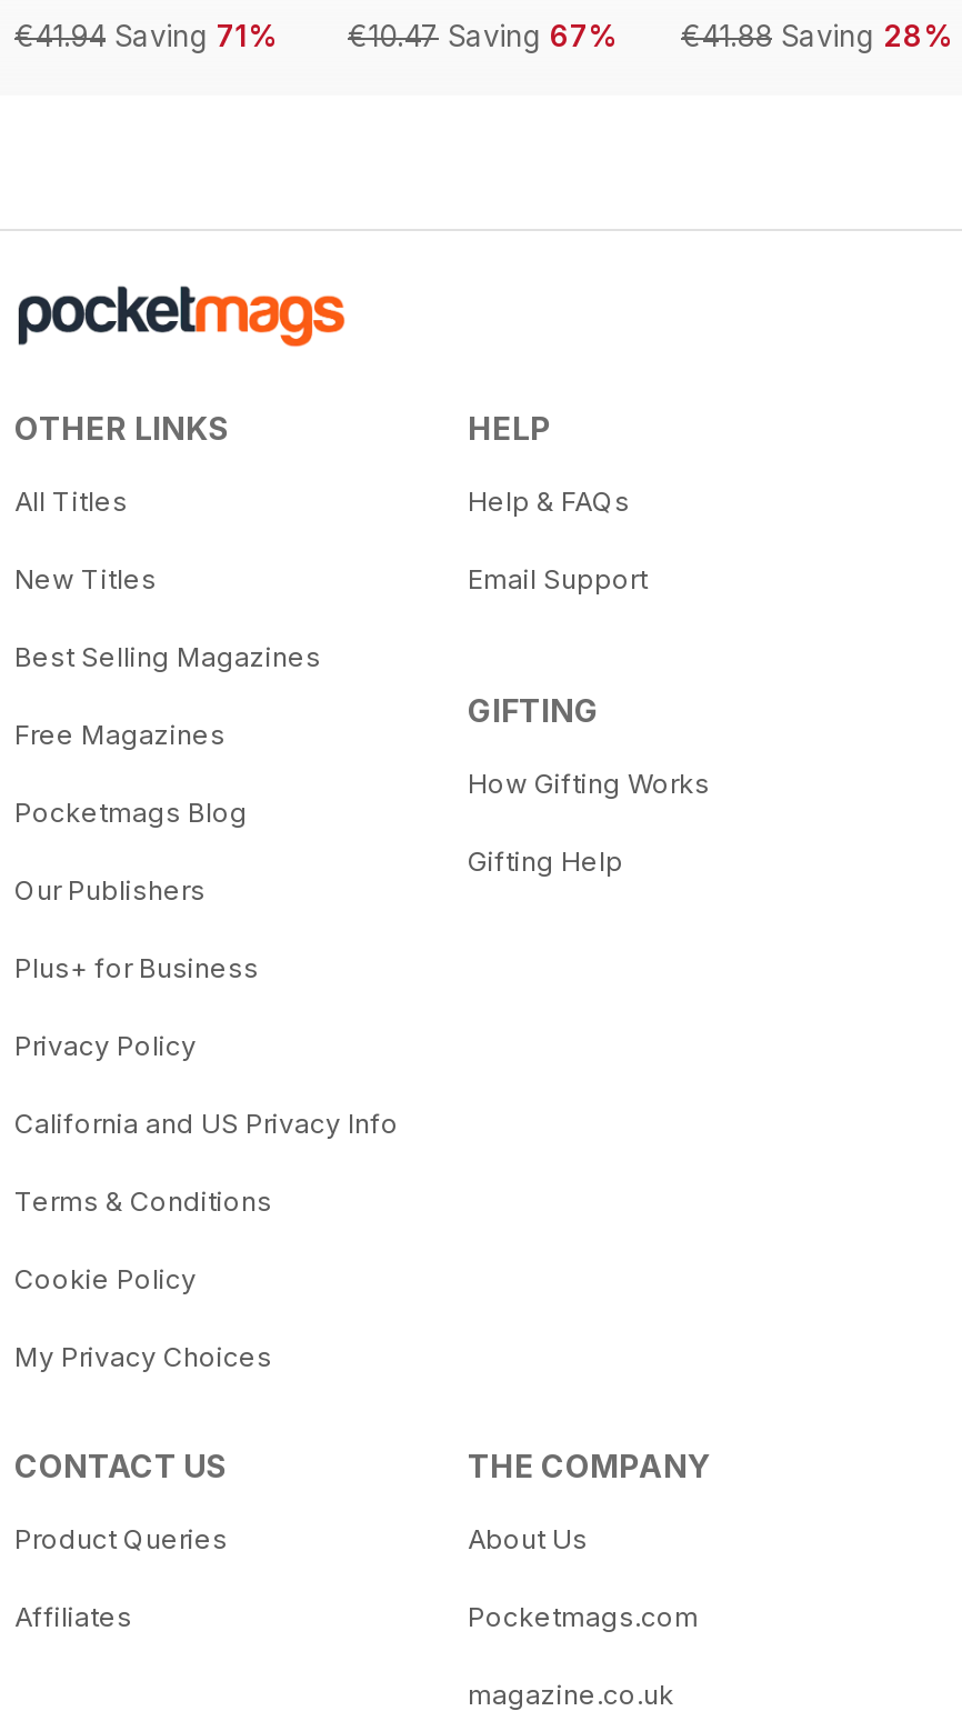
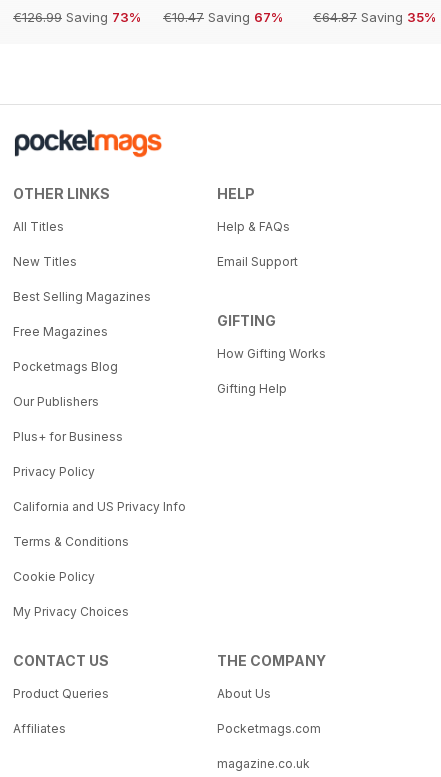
- €41.94 Saving 71%
+ €126.99 Saving 73%

- €41.88 Saving 28%
+ €64.87 Saving 35%
